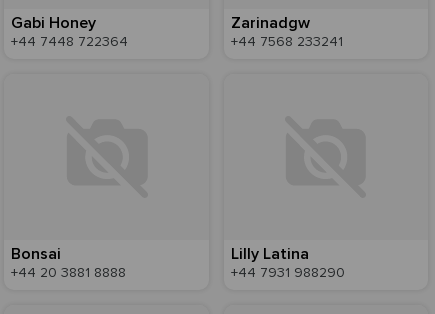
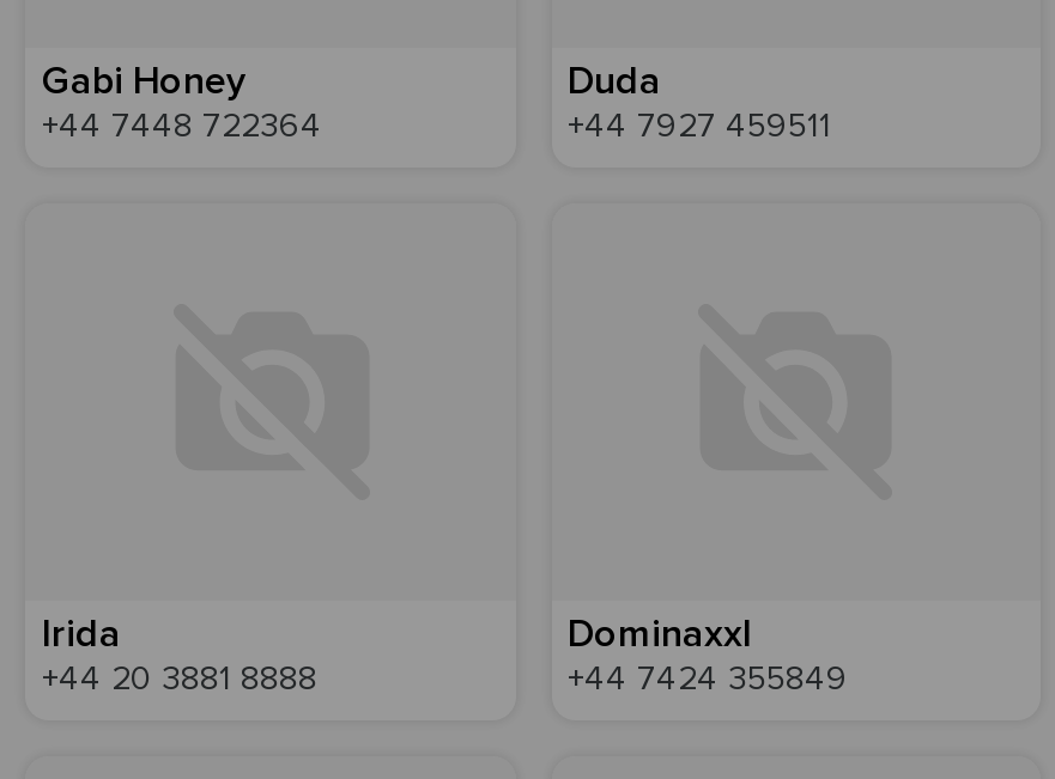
- Zarinadgw
- +44 7568 233241
+ Duda
+ +44 7927 459511

- Bonsai
+ Irida

- Lilly Latina
- +44 7931 988290
+ Dominaxxl
+ +44 7424 355849
